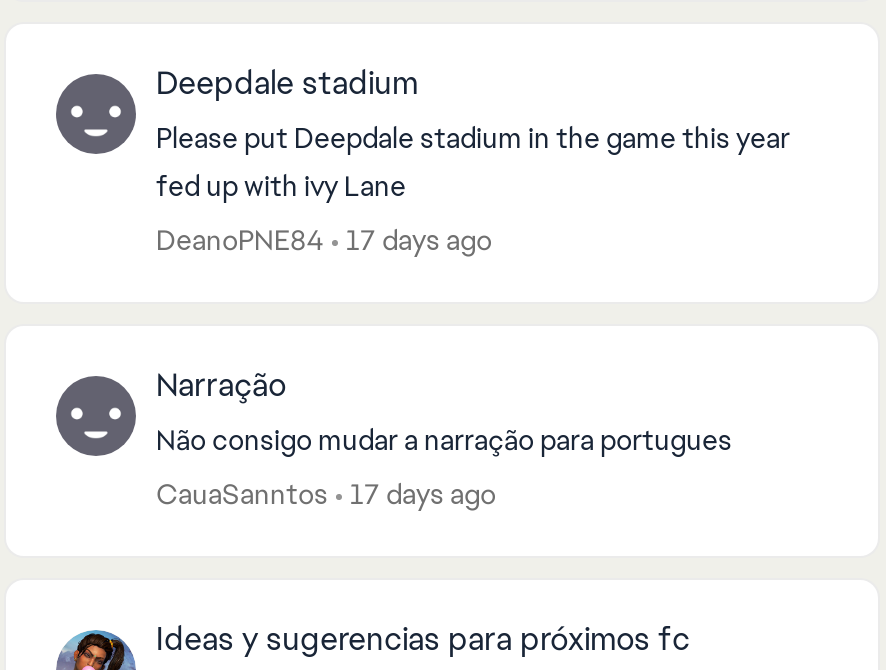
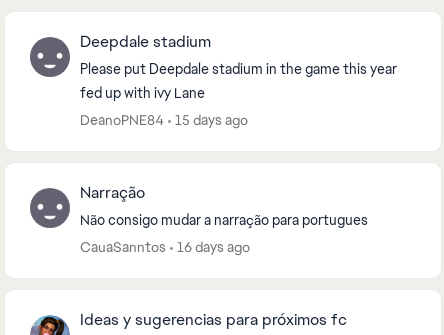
- DeanoPNE84 17 days ago
+ DeanoPNE84 15 days ago

- CauaSanntos 17 days ago
+ CauaSanntos 16 days ago
